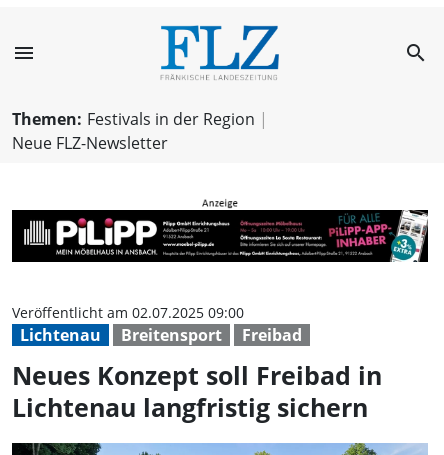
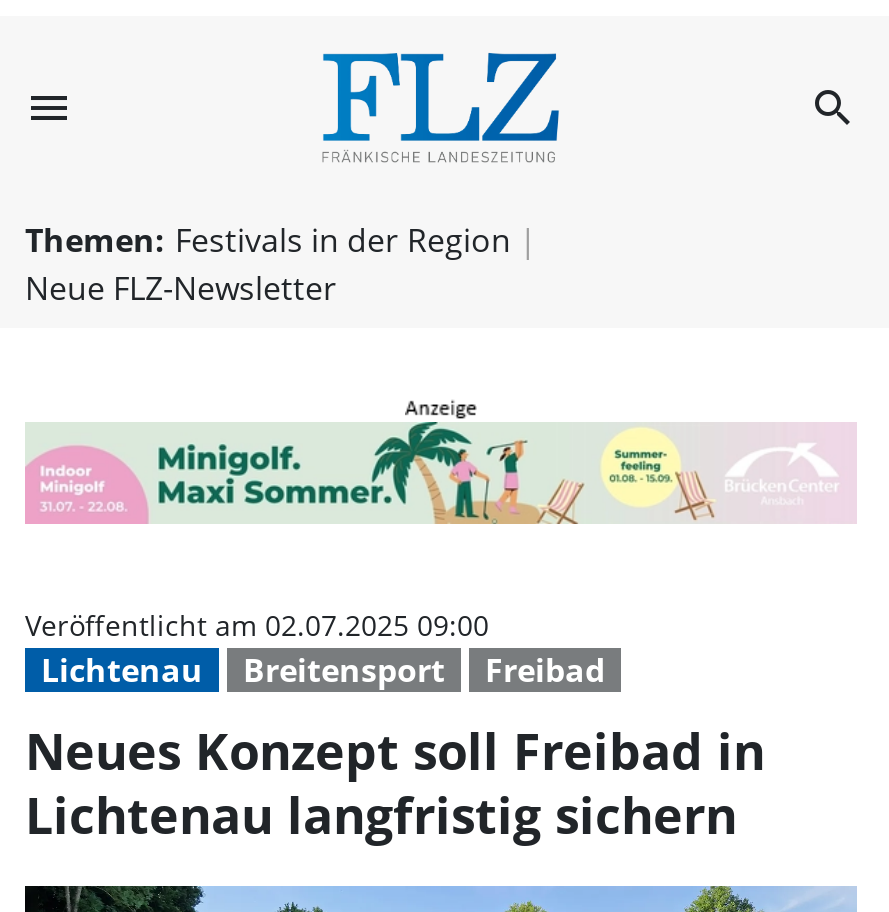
- [image]
+ [image]
